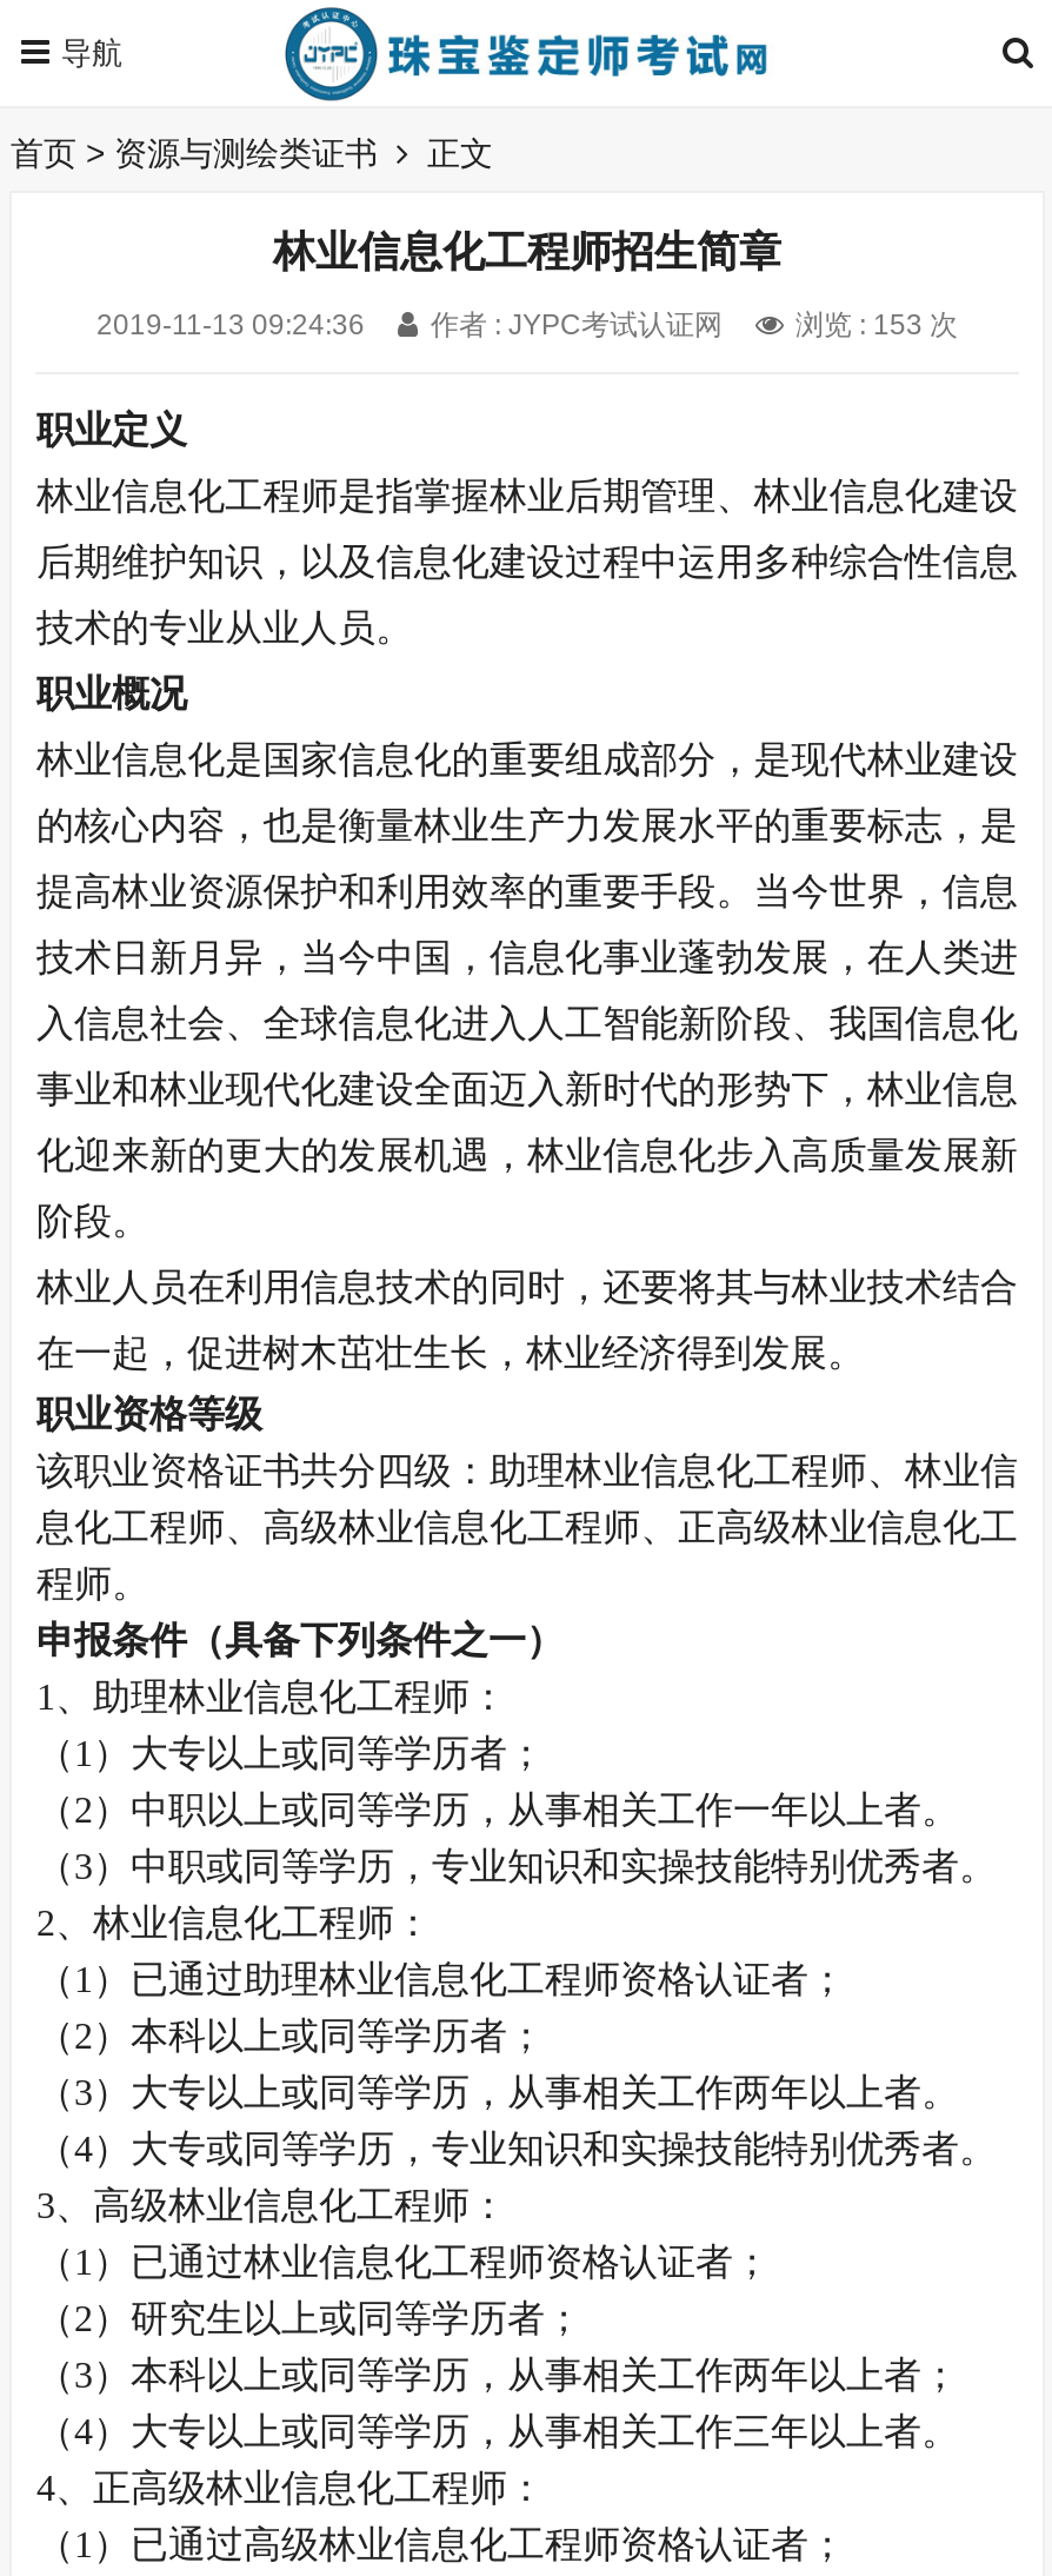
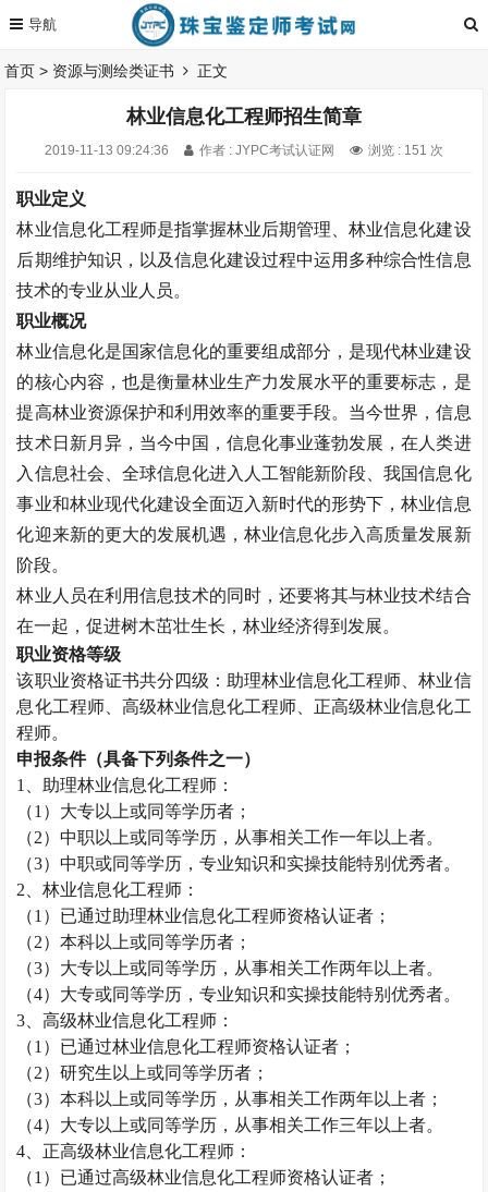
- 浏览 : 153 次
+ 浏览 : 151 次
